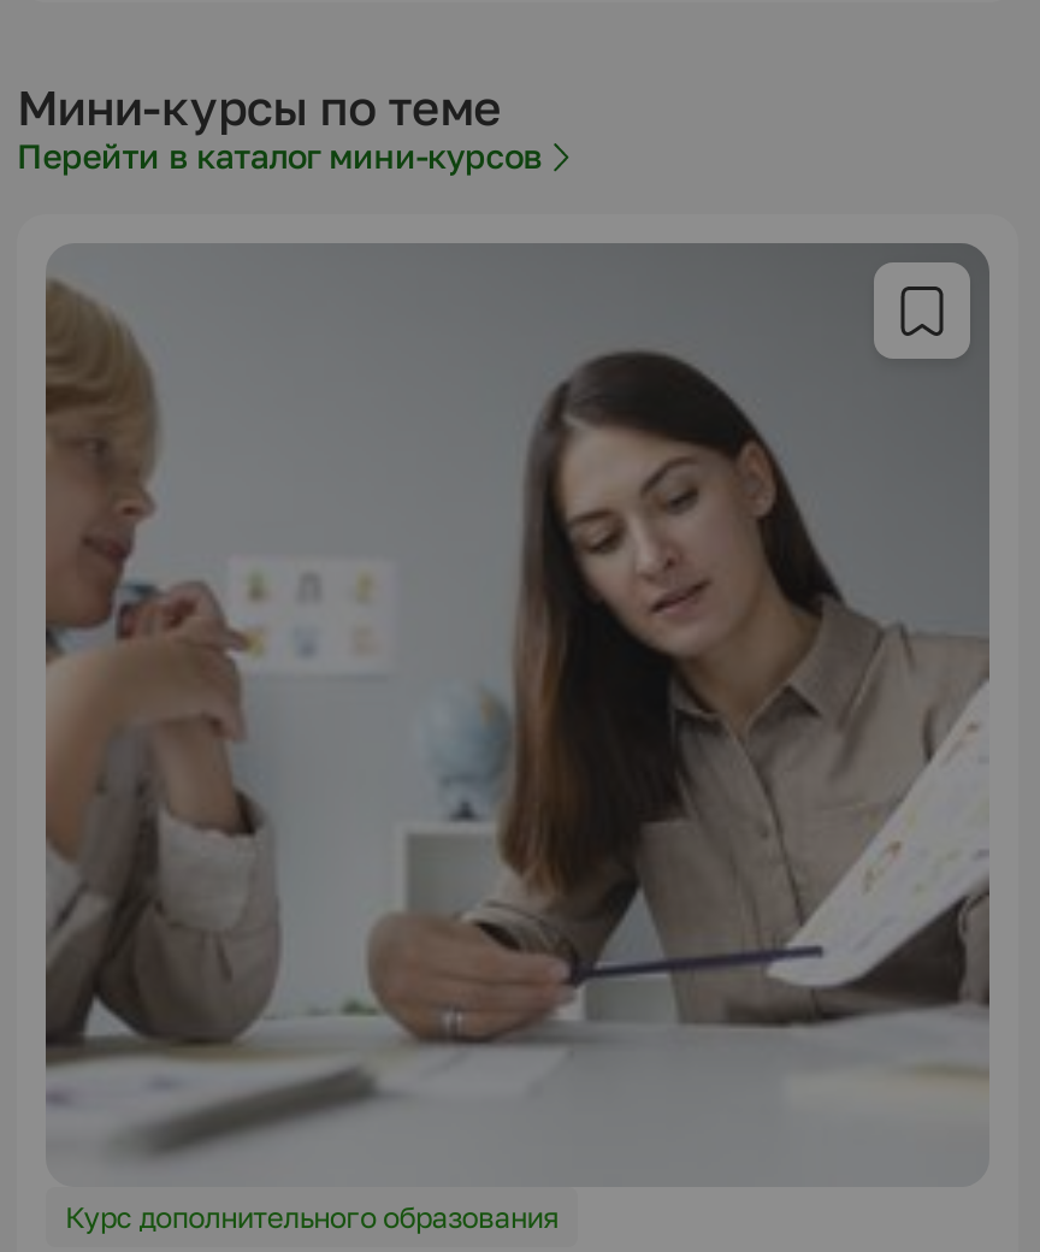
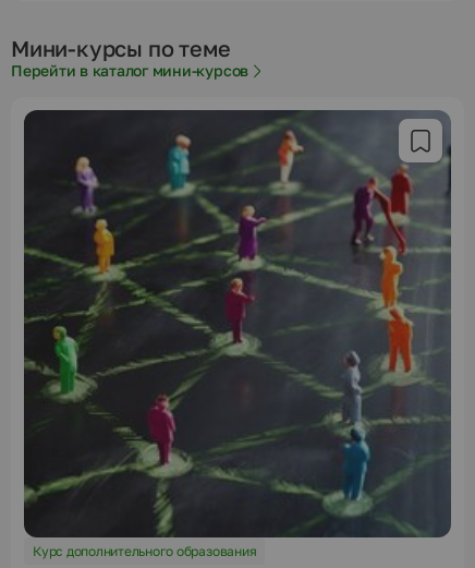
- [image]
+ [image]
